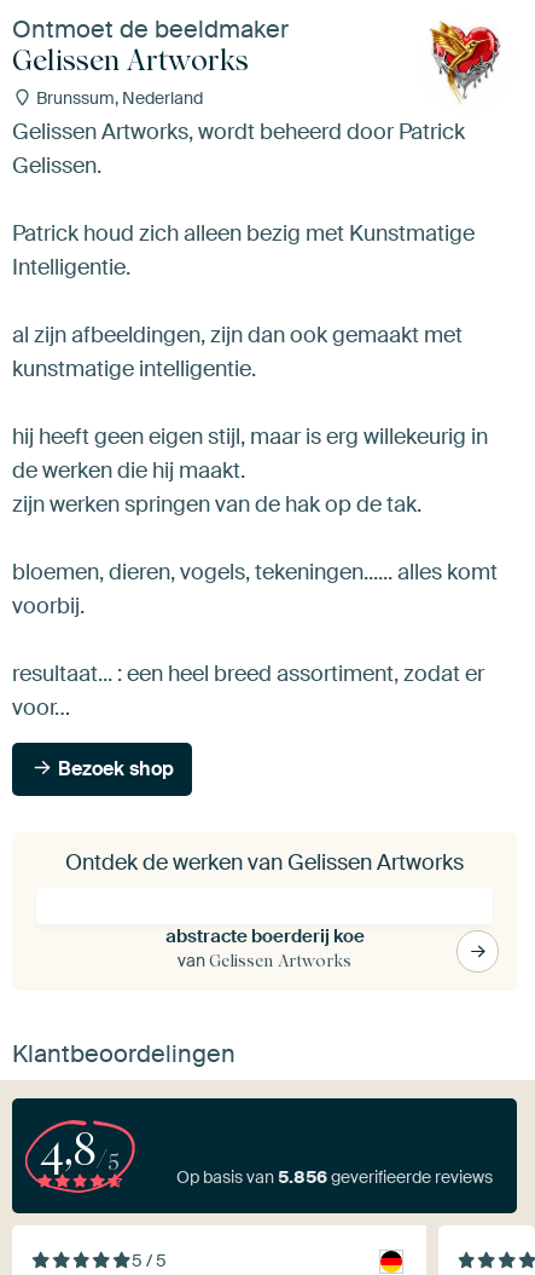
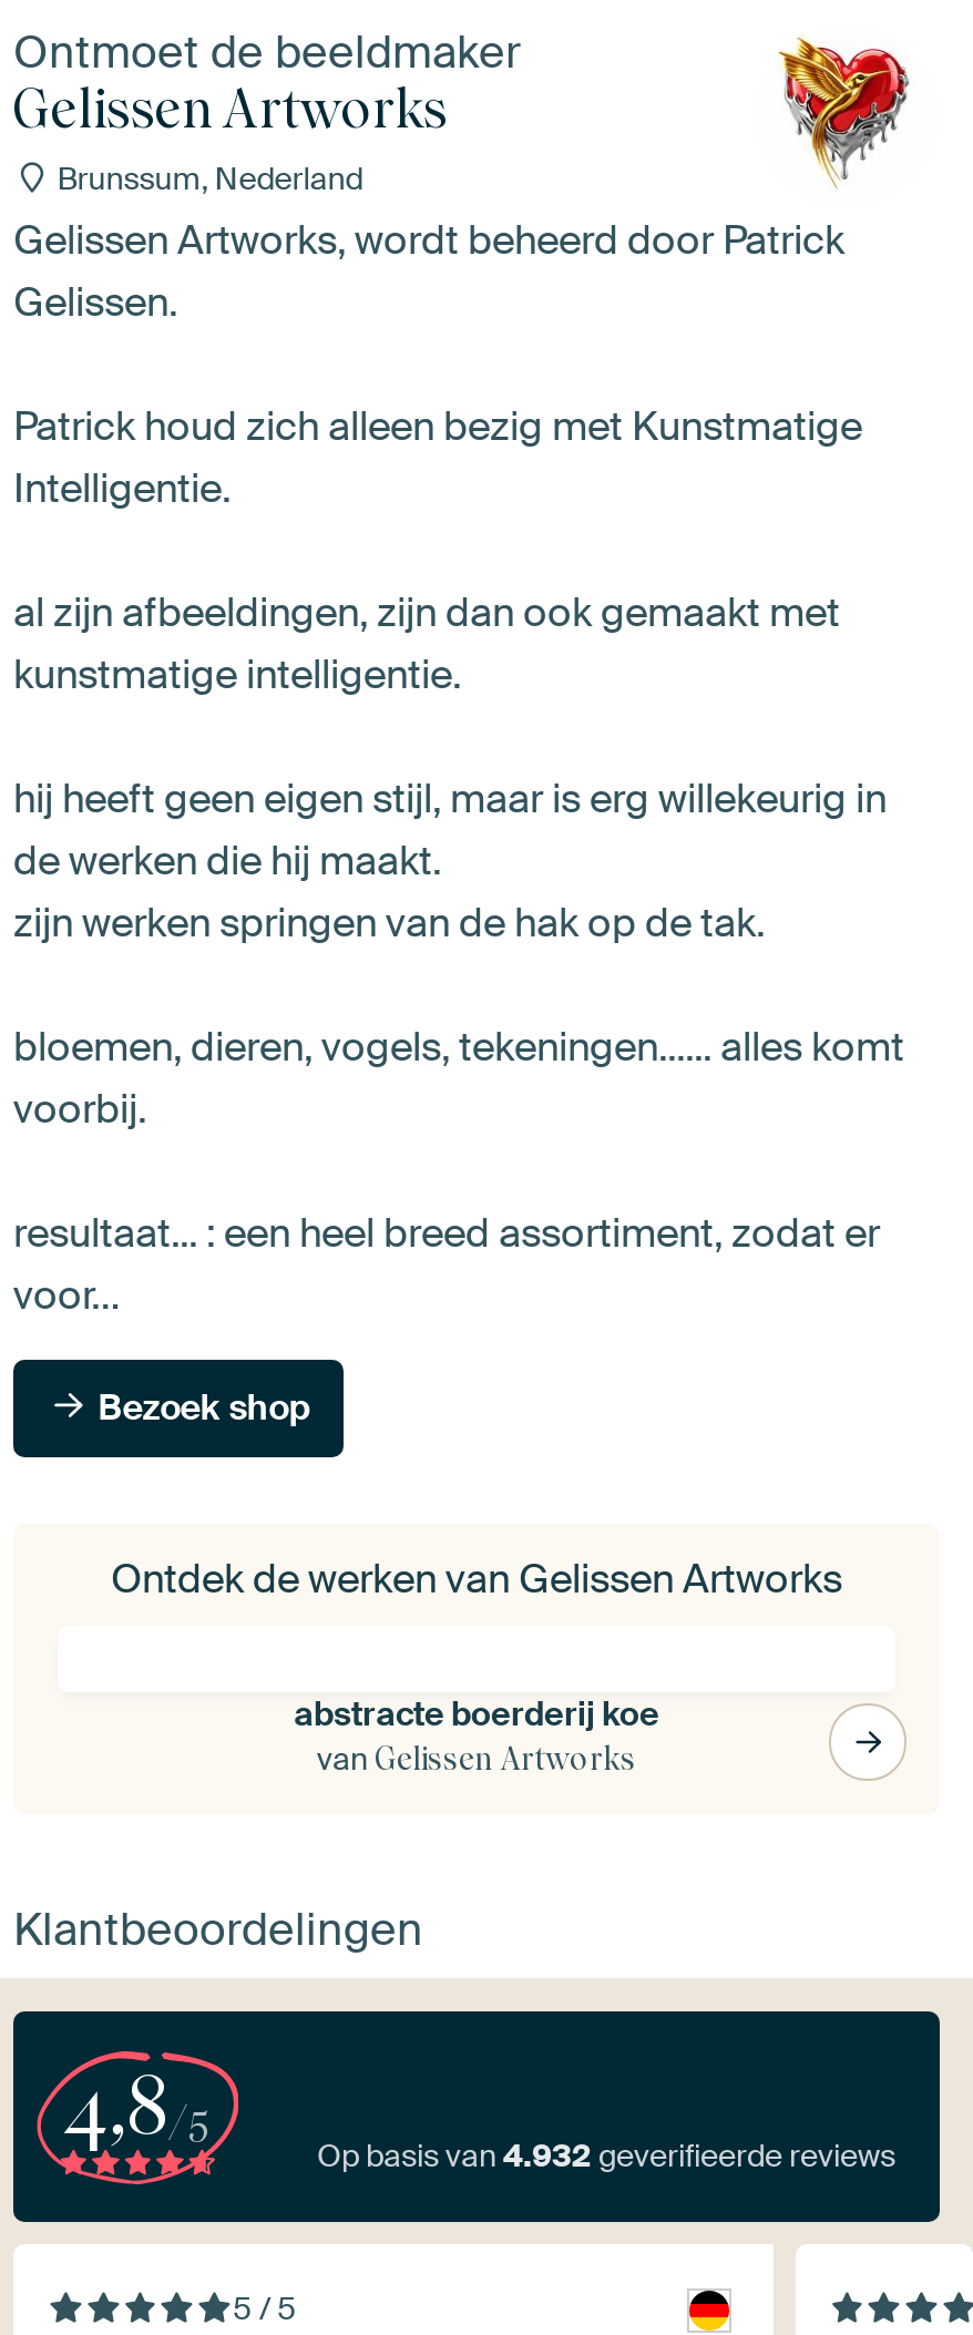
- Op basis van 5.856 geverifieerde reviews
+ Op basis van 4.932 geverifieerde reviews
